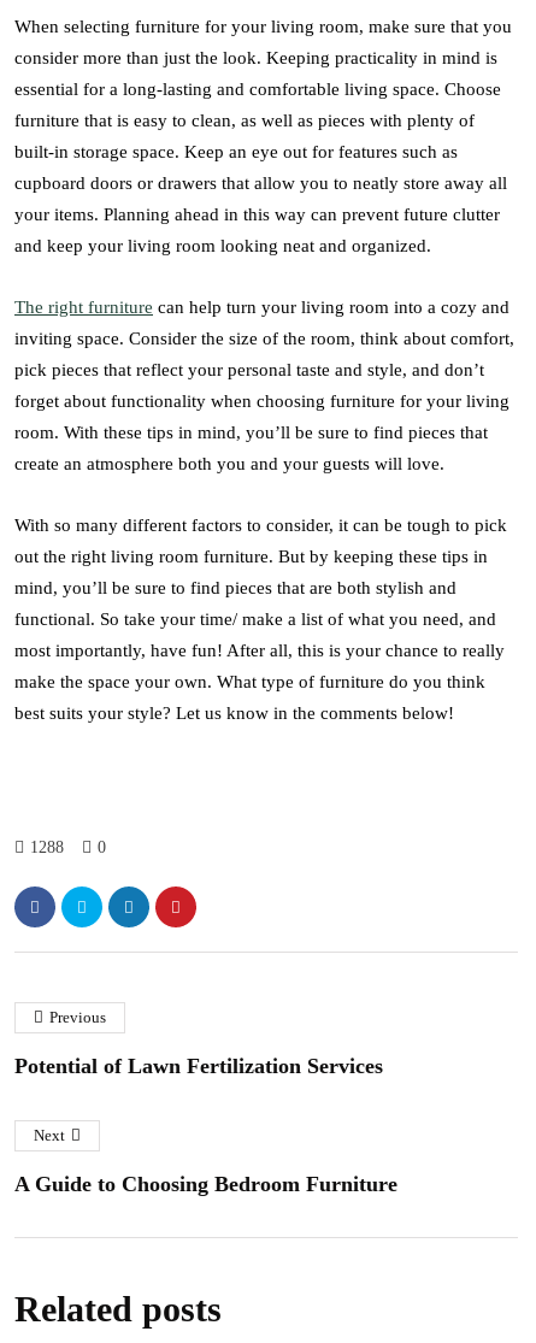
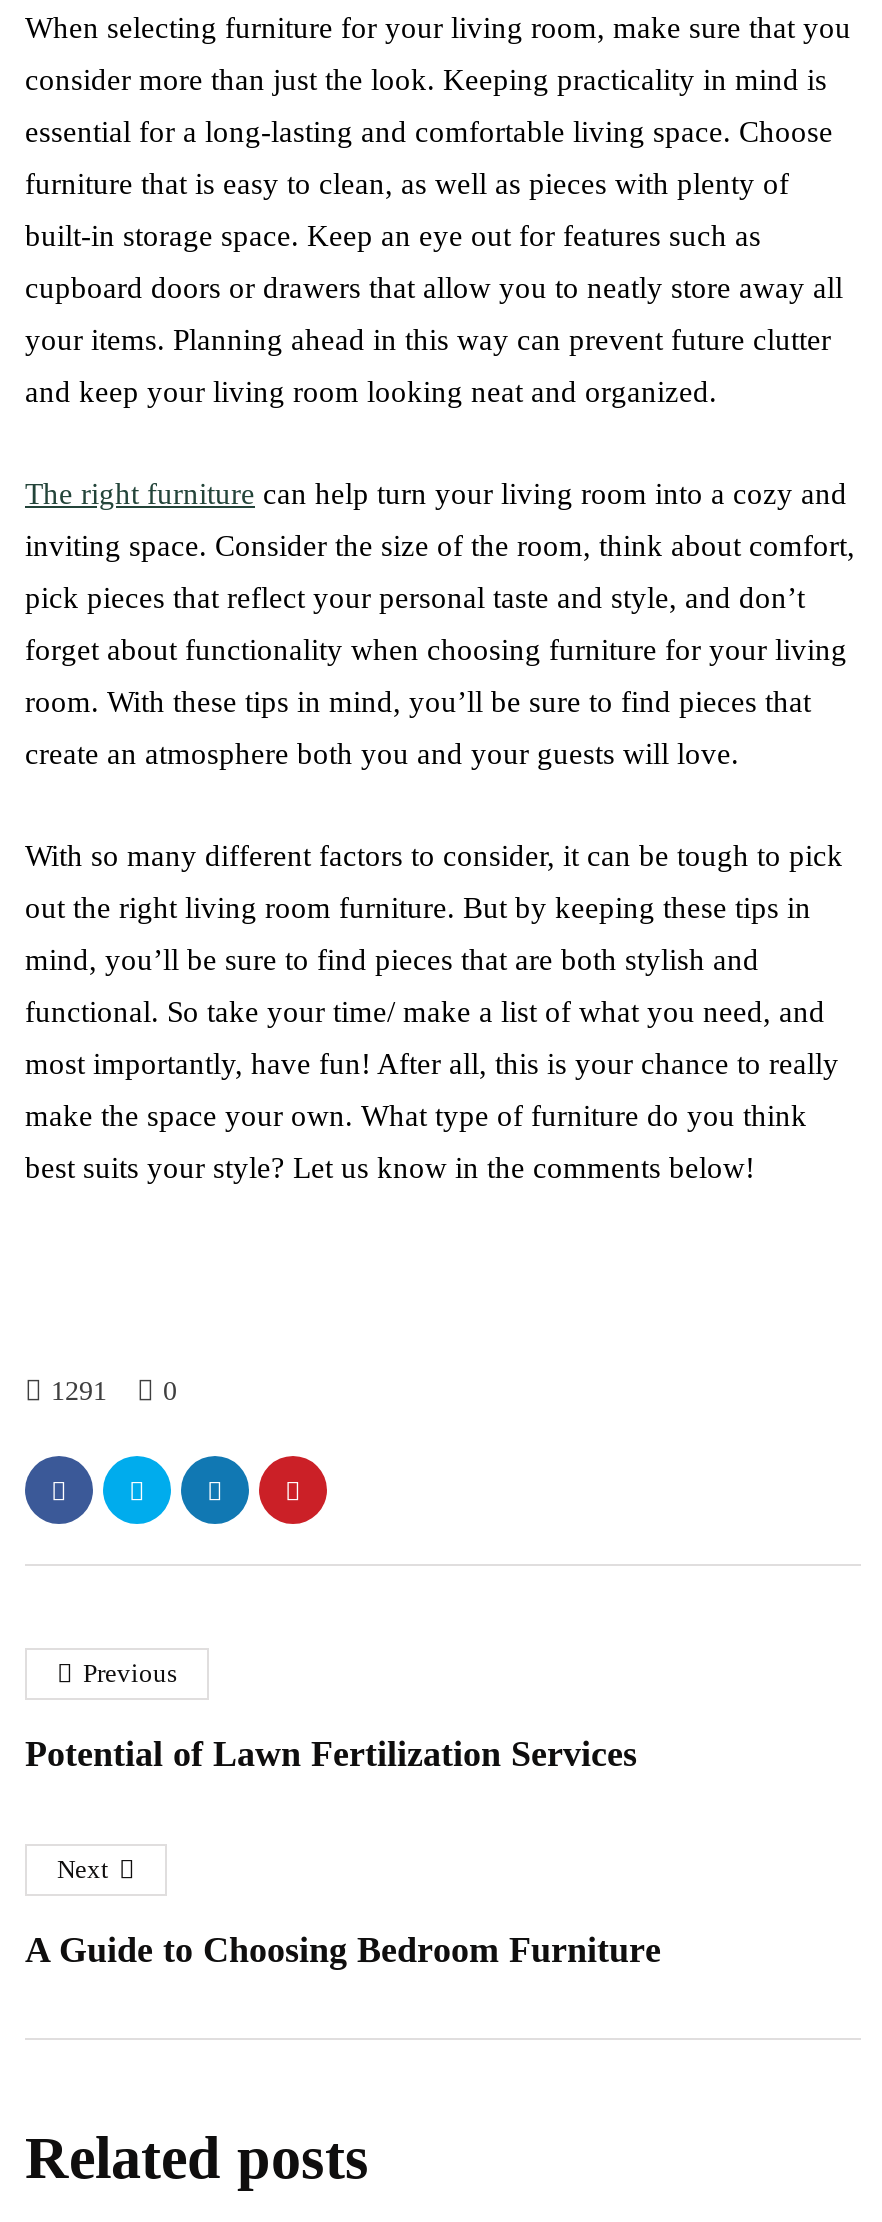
- 1288 0
+ 1291 0
